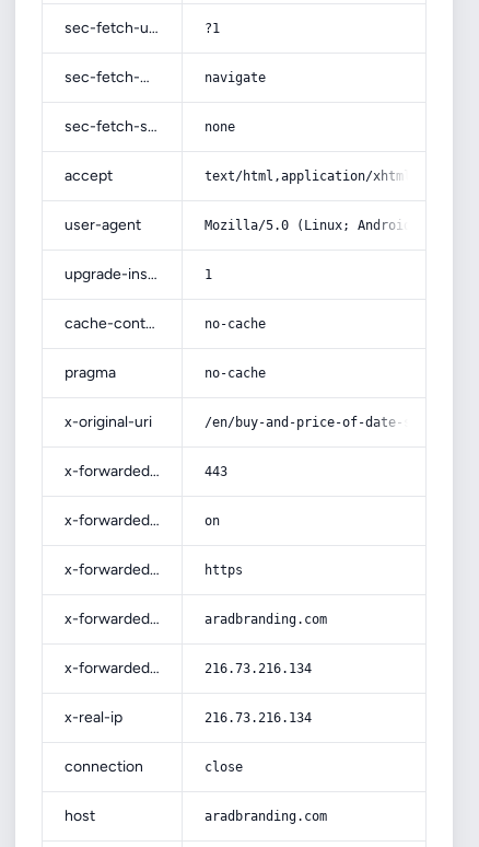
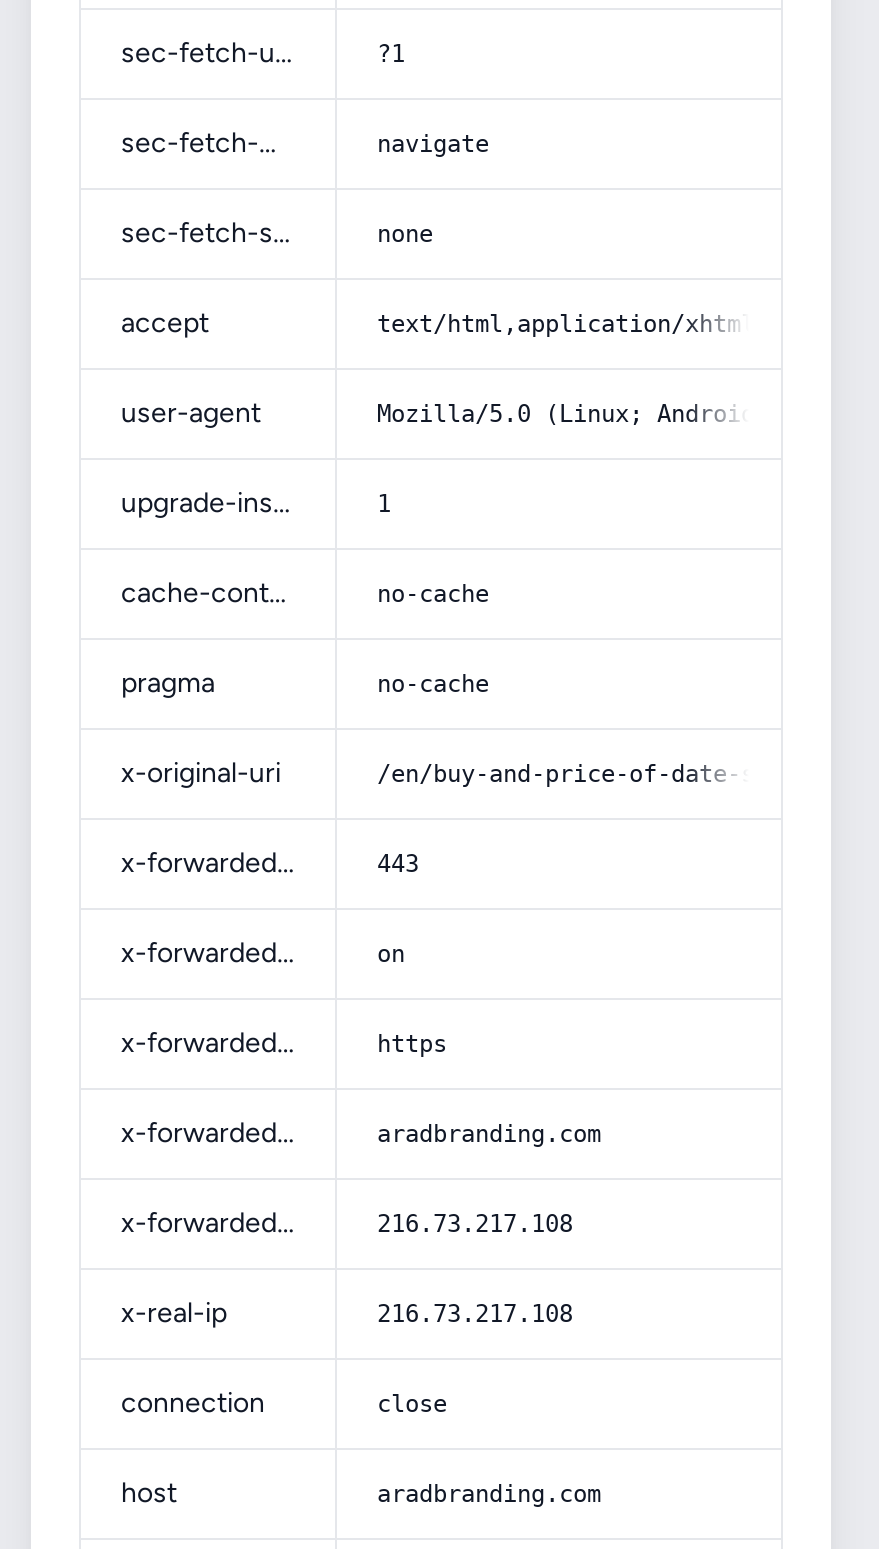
- 216.73.216.134
+ 216.73.217.108

- 216.73.216.134
+ 216.73.217.108
